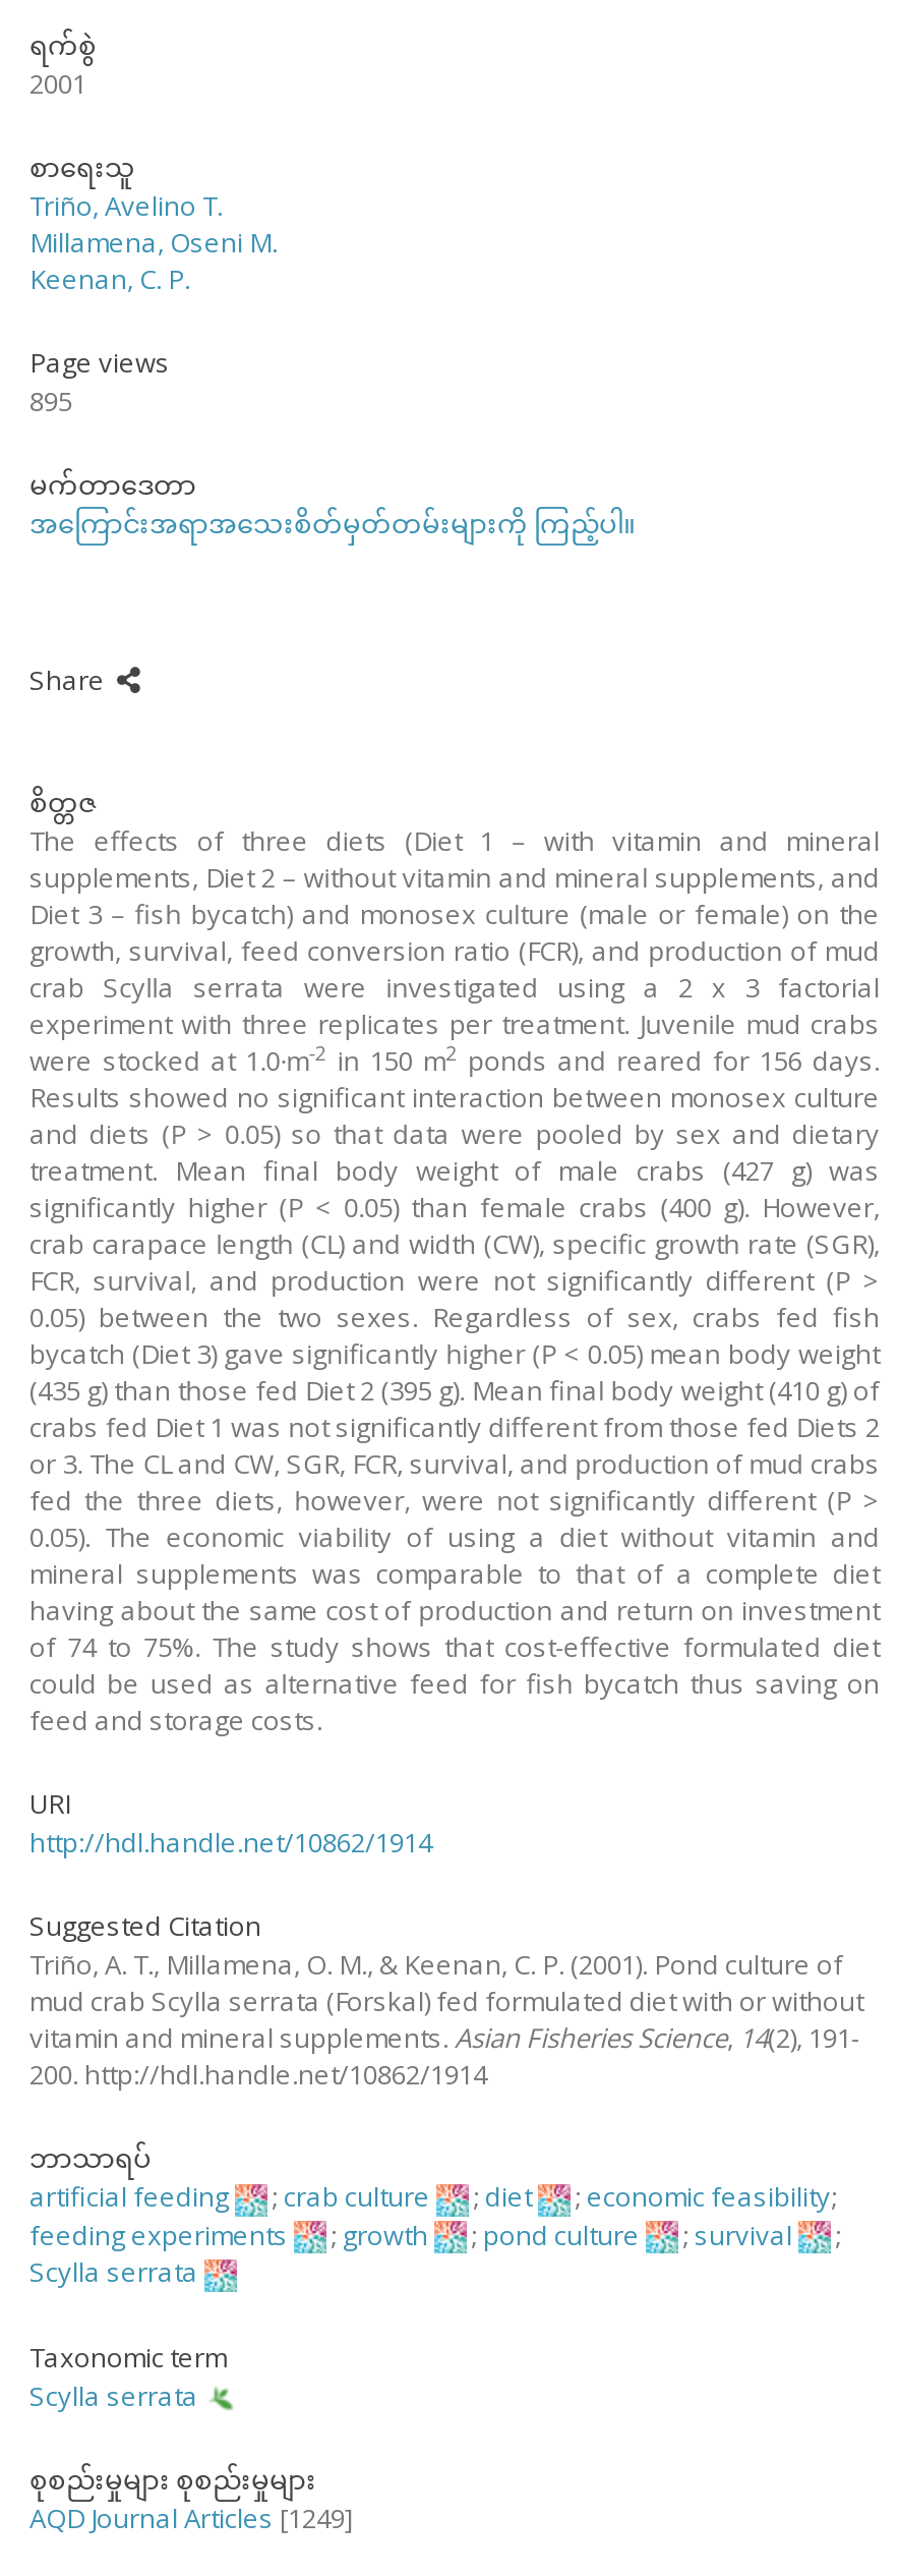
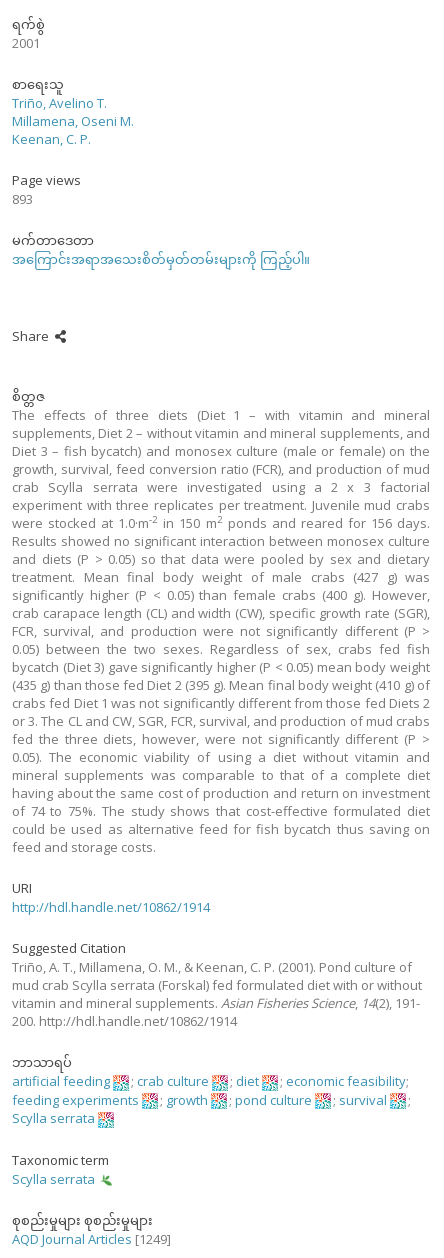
- 895
+ 893
